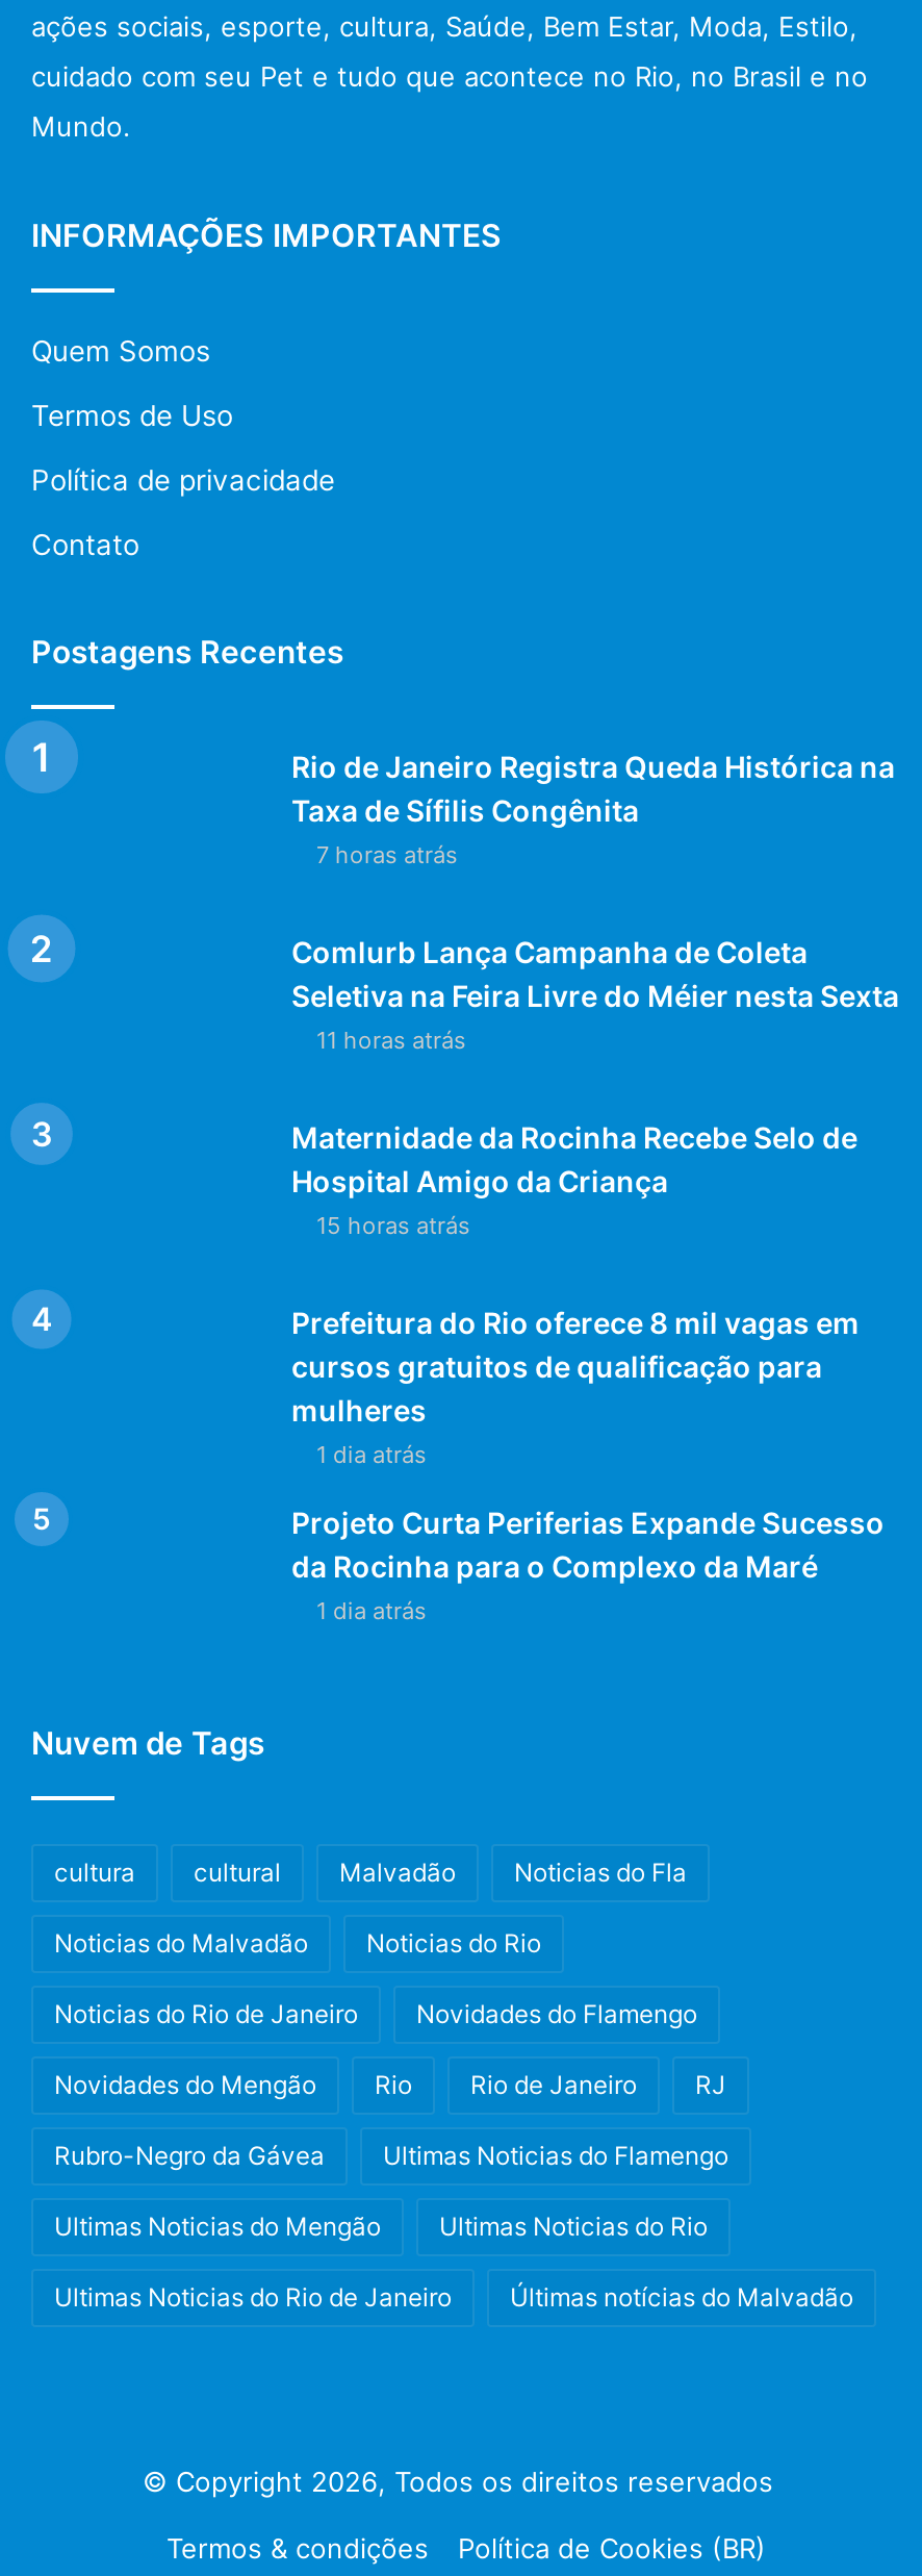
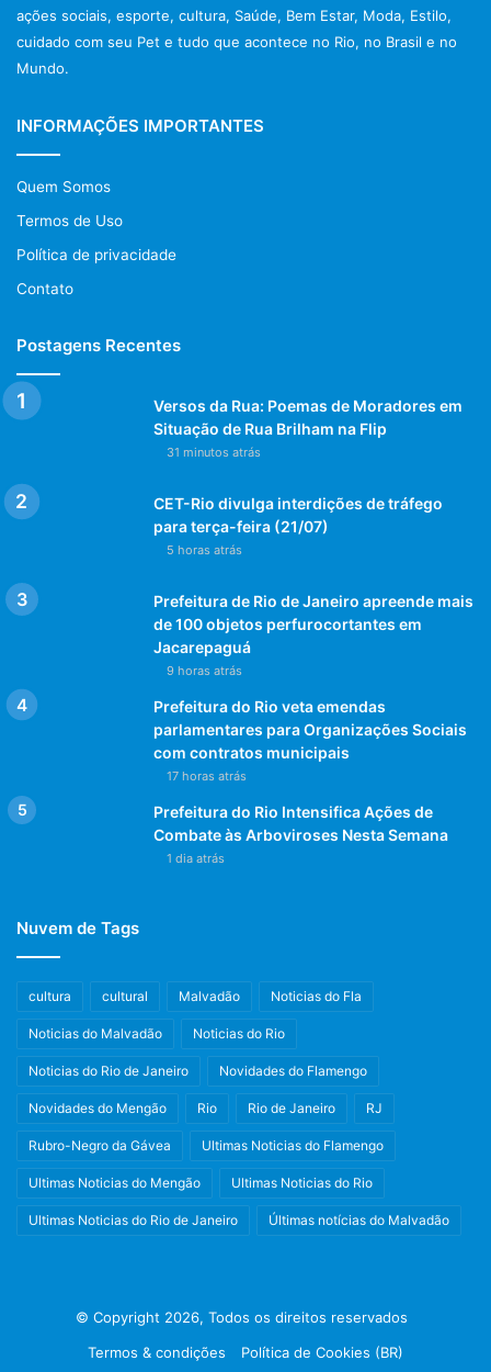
- Rio de Janeiro Registra Queda Histórica na
- Taxa de Sífilis Congênita
- 7 horas atrás
+ Versos da Rua: Poemas de Moradores em
+ Situação de Rua Brilham na Flip
+ 31 minutos atrás

- Comlurb Lança Campanha de Coleta
- Seletiva na Feira Livre do Méier nesta Sexta
- 11 horas atrás
+ CET-Rio divulga interdições de tráfego
+ para terça-feira (21/07)
+ 5 horas atrás

- Maternidade da Rocinha Recebe Selo de
- Hospital Amigo da Criança
- 15 horas atrás
+ Prefeitura de Rio de Janeiro apreende mais
+ de 100 objetos perfurocortantes em
+ Jacarepaguá
+ 9 horas atrás

- Prefeitura do Rio oferece 8 mil vagas em
- cursos gratuitos de qualificação para
- mulheres
- 1 dia atrás
+ Prefeitura do Rio veta emendas
+ parlamentares para Organizações Sociais
+ com contratos municipais
+ 17 horas atrás

- Projeto Curta Periferias Expande Sucesso
- da Rocinha para o Complexo da Maré
+ Prefeitura do Rio Intensifica Ações de
+ Combate às Arboviroses Nesta Semana
